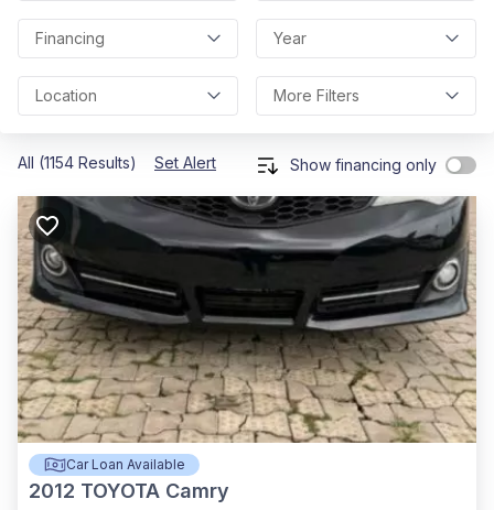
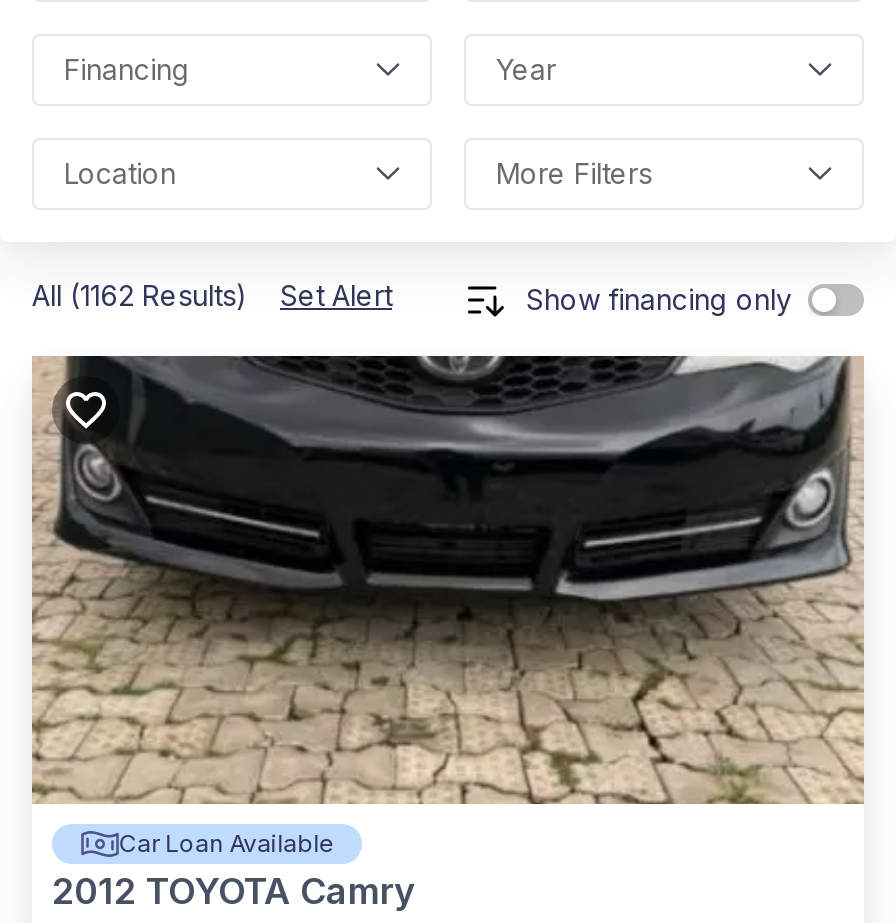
- All (1154 Results) Set Alert
+ All (1162 Results) Set Alert
